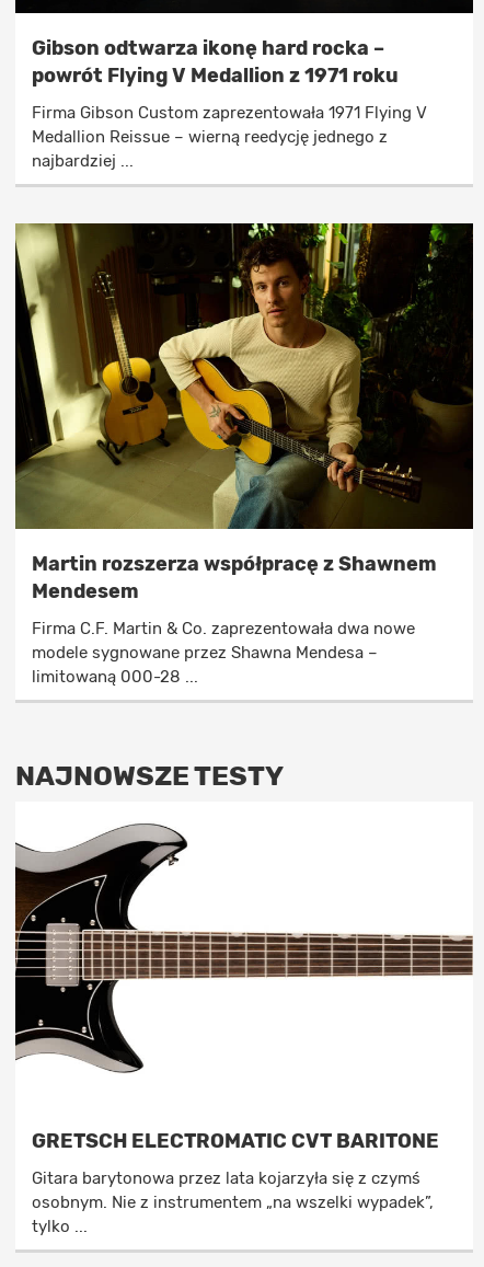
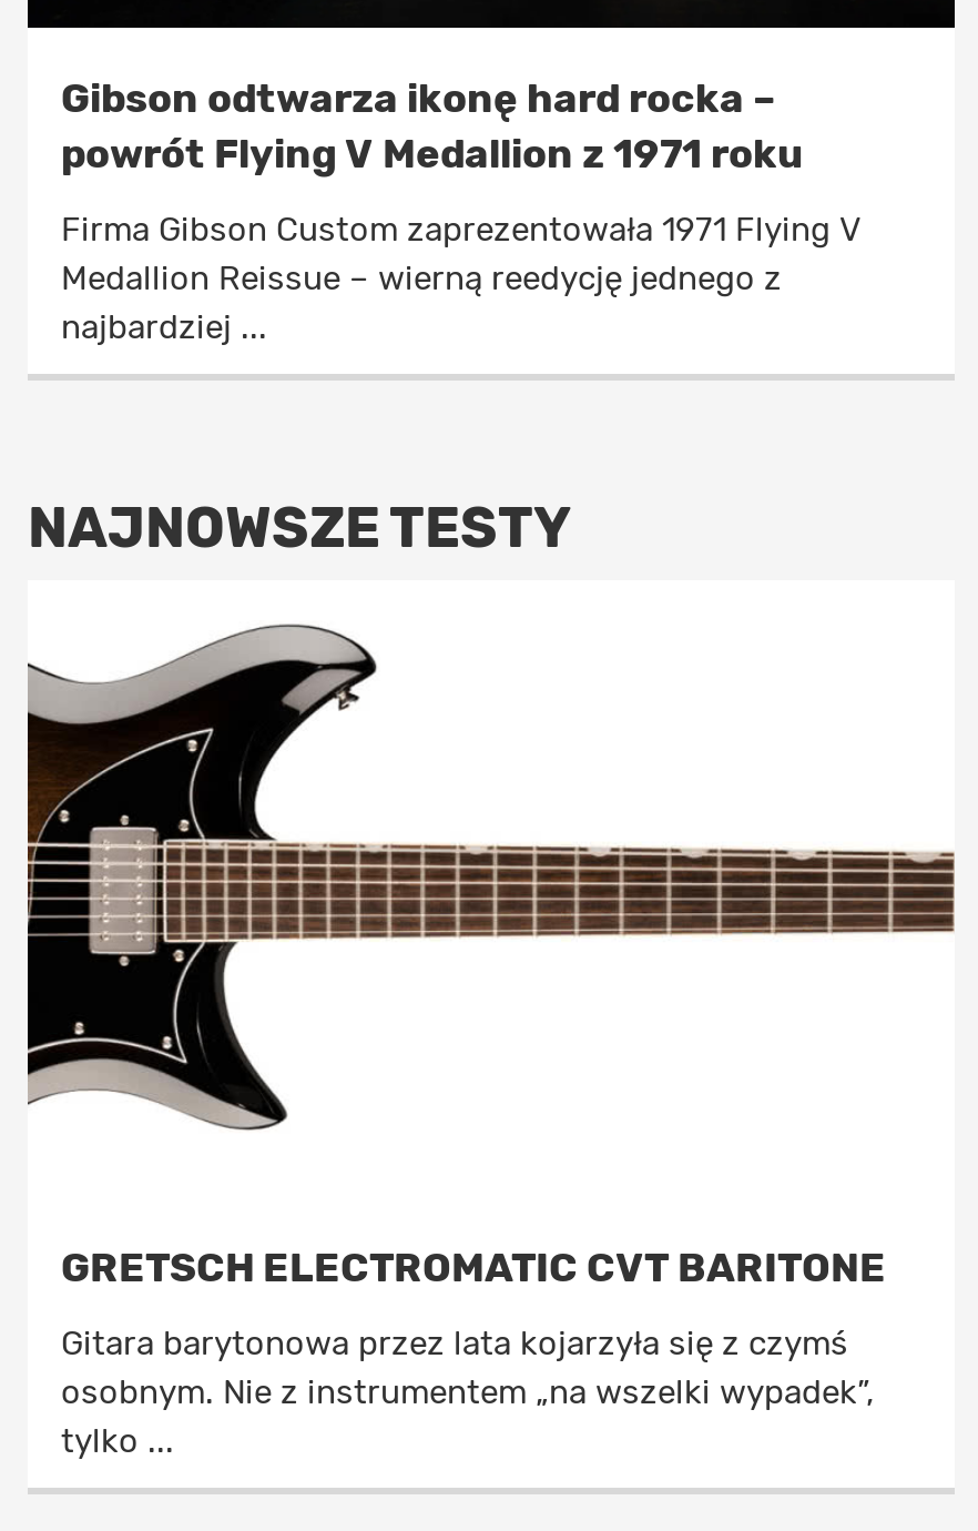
- [image]
- Martin rozszerza współpracę z Shawnem
- Mendesem
- Firma C.F. Martin & Co. zaprezentowała dwa nowe
- modele sygnowane przez Shawna Mendesa –
- limitowaną 000-28 ...
